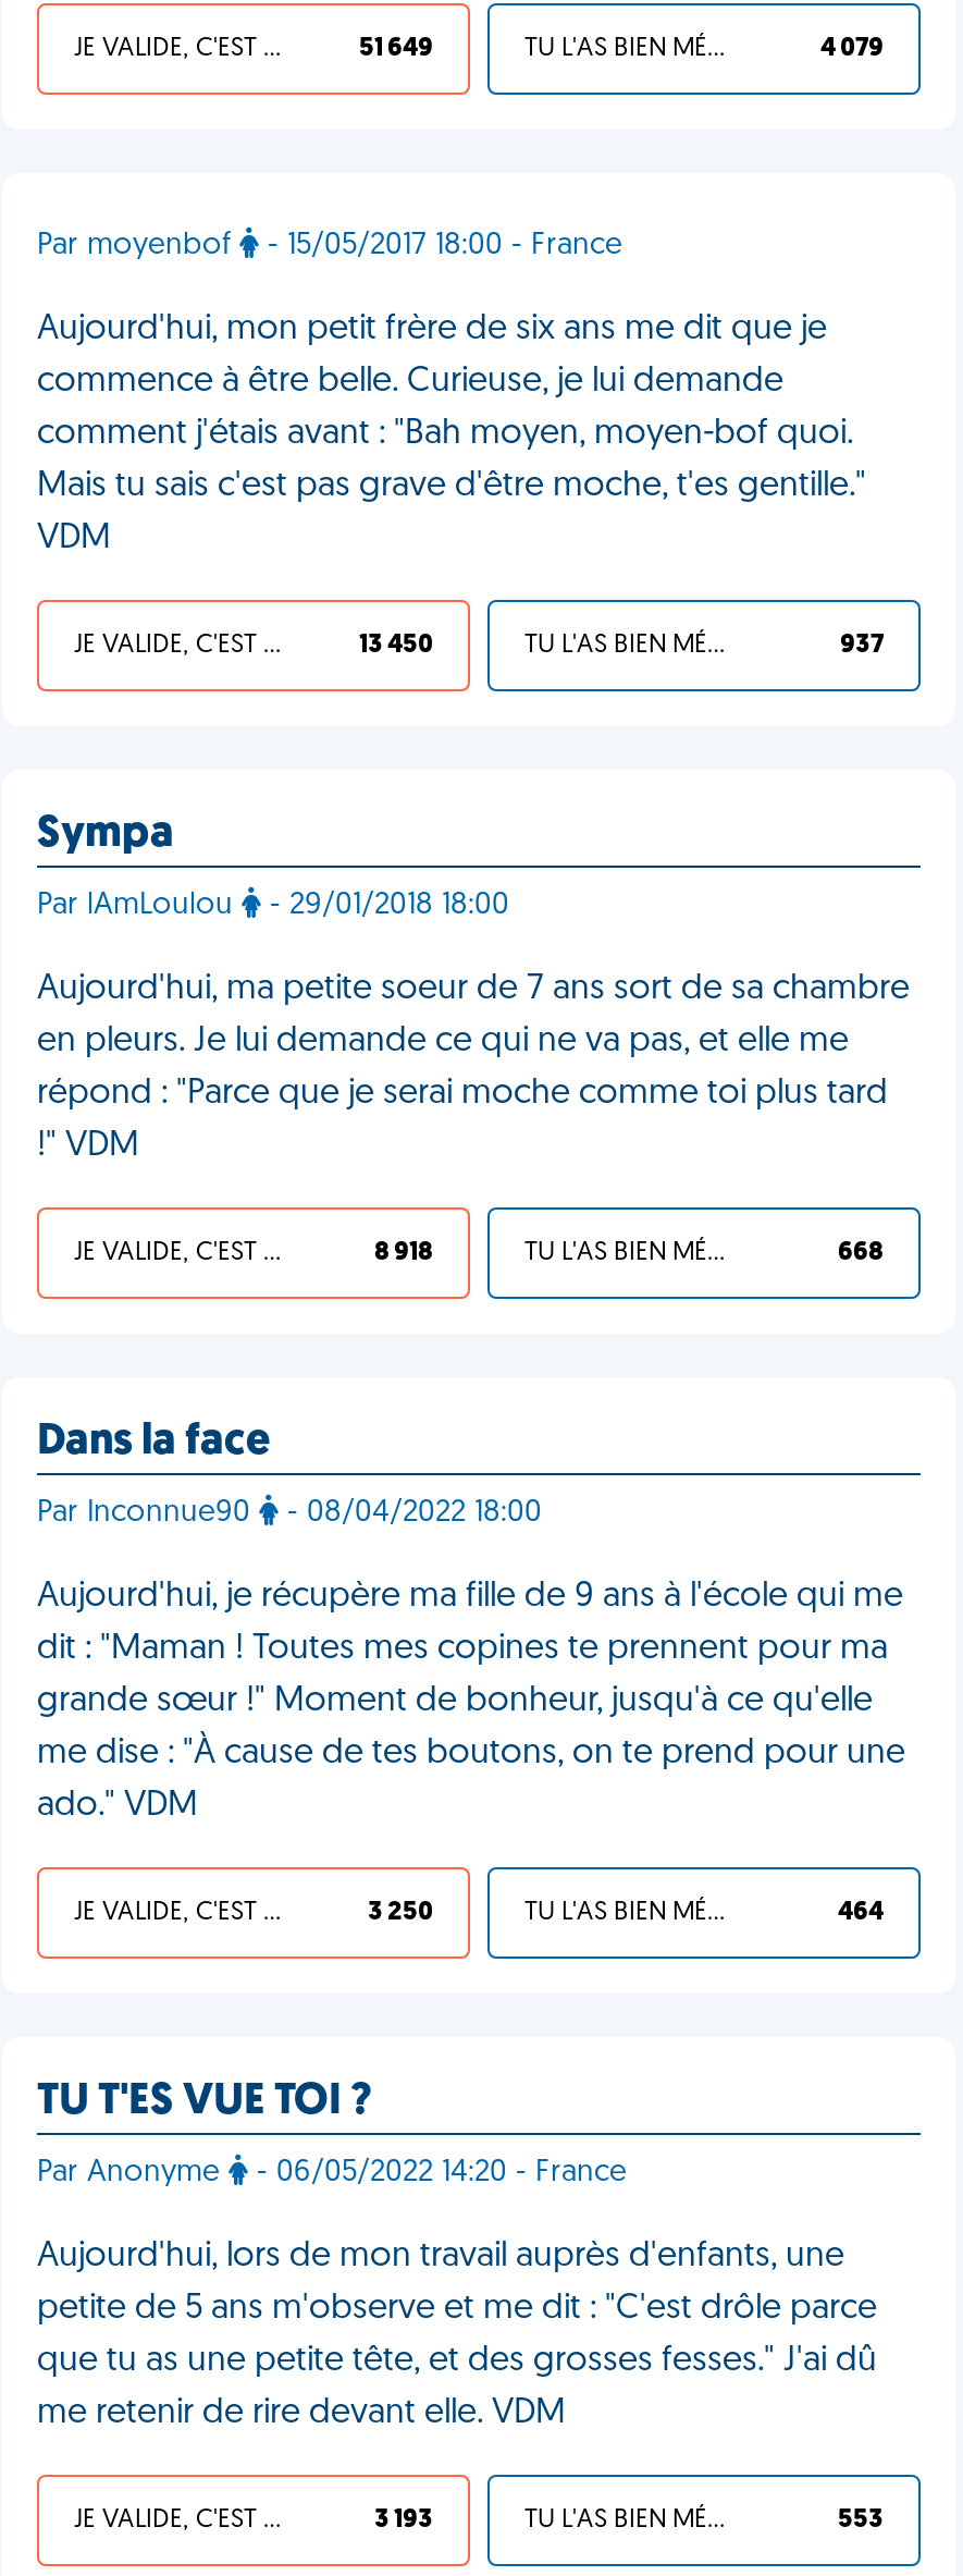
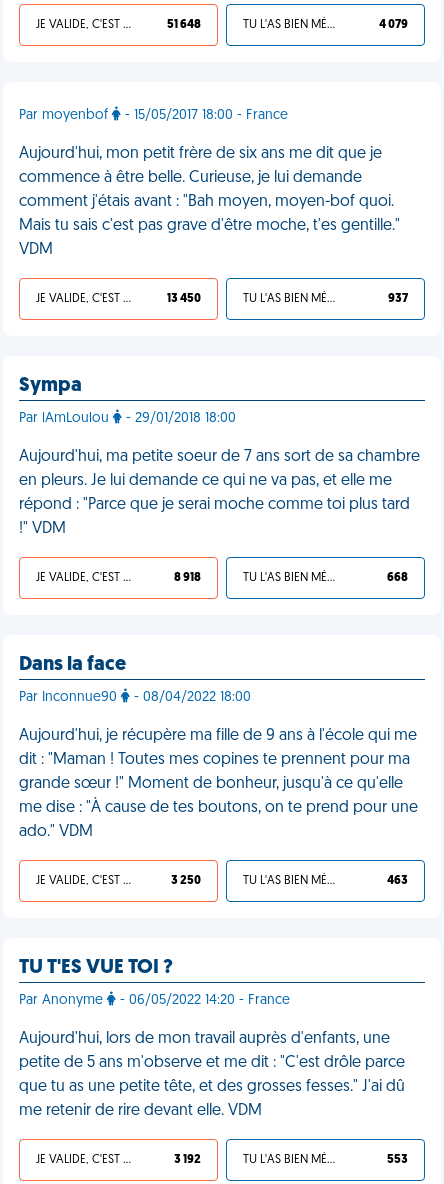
- 51 649
+ 51 648

- 464
+ 463

- 3 193
+ 3 192
